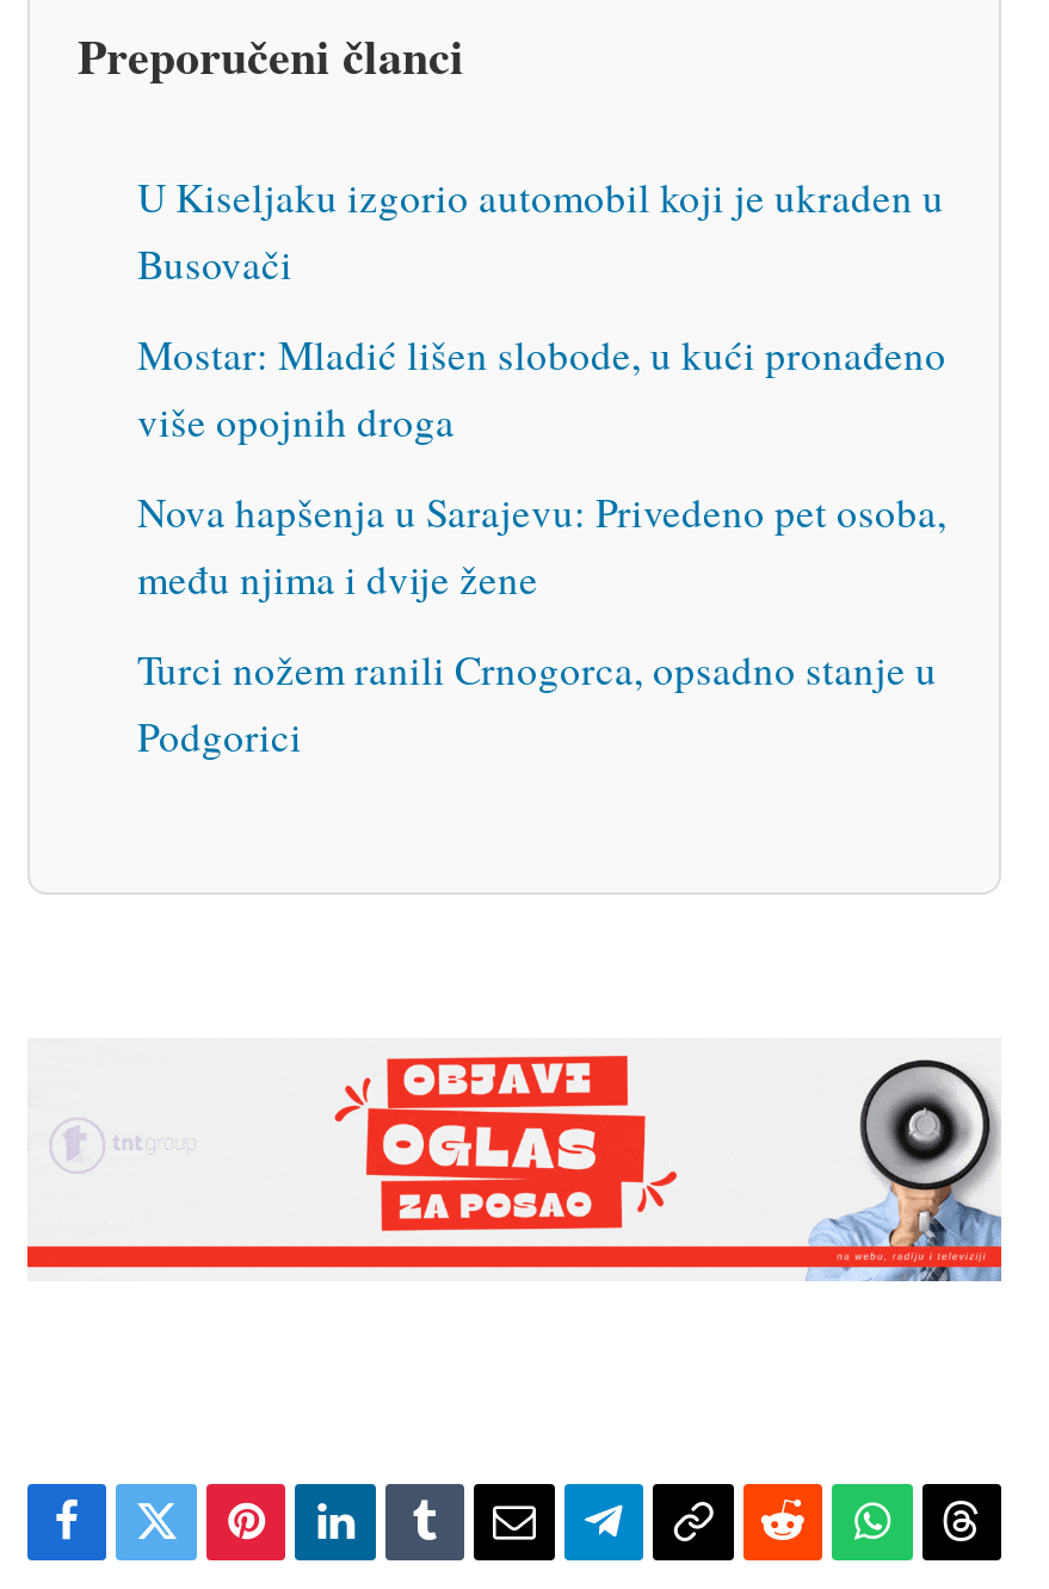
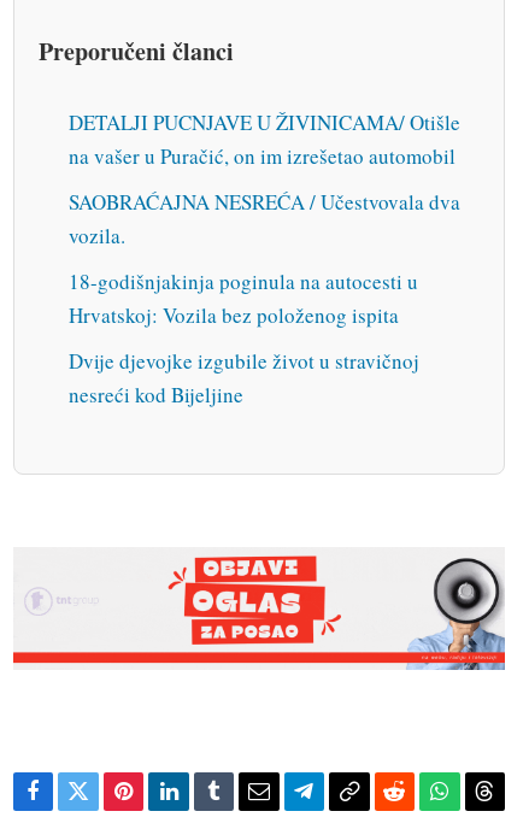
- U Kiseljaku izgorio automobil koji je ukraden u
- Busovači
+ DETALJI PUCNJAVE U ŽIVINICAMA/ Otišle
+ na vašer u Puračić, on im izrešetao automobil

- Mostar: Mladić lišen slobode, u kući pronađeno
- više opojnih droga
+ SAOBRAĆAJNA NESREĆA / Učestvovala dva
+ vozila.

- Nova hapšenja u Sarajevu: Privedeno pet osoba,
- među njima i dvije žene
+ 18-godišnjakinja poginula na autocesti u
+ Hrvatskoj: Vozila bez položenog ispita

- Turci nožem ranili Crnogorca, opsadno stanje u
- Podgorici
+ Dvije djevojke izgubile život u stravičnoj
+ nesreći kod Bijeljine
